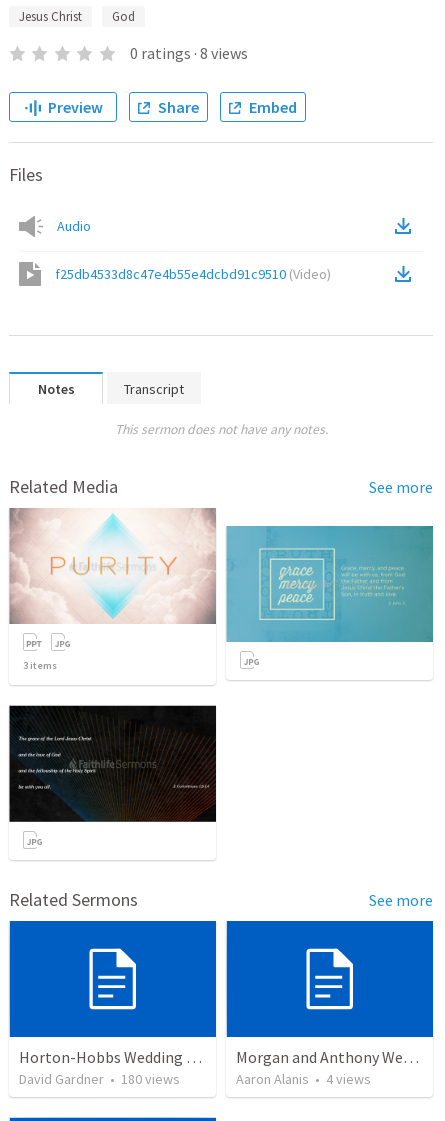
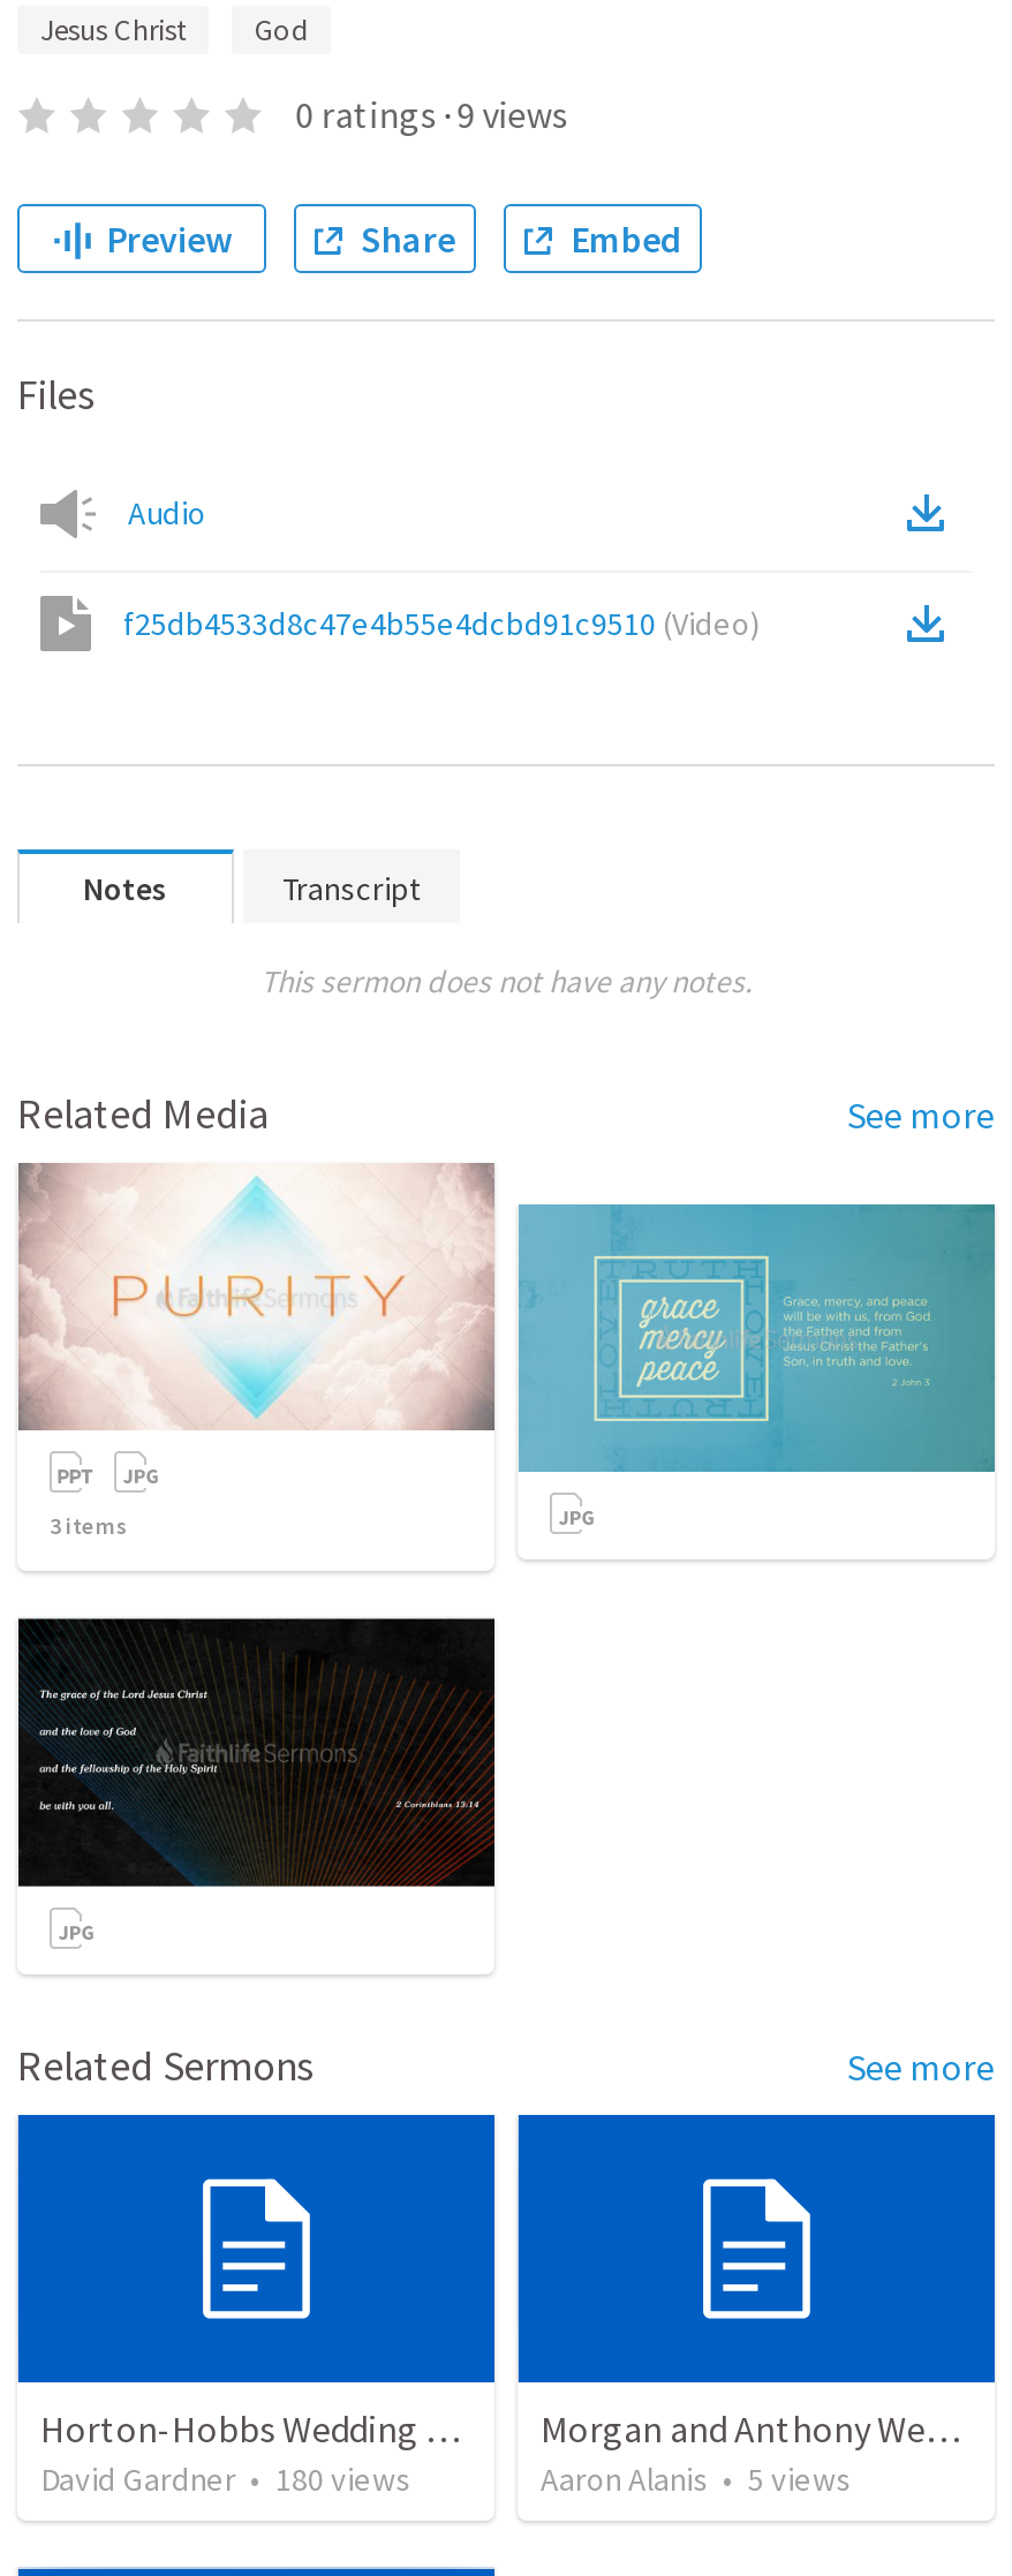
- 0 ratings · 8 views
+ 0 ratings · 9 views

- Aaron Alanis • 4 views
+ Aaron Alanis • 5 views
